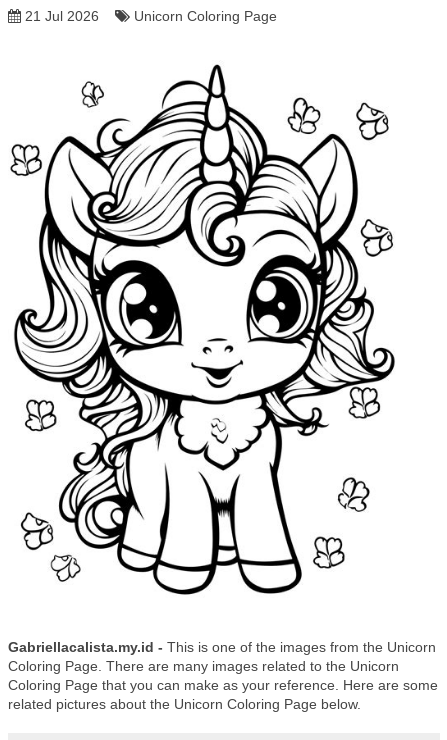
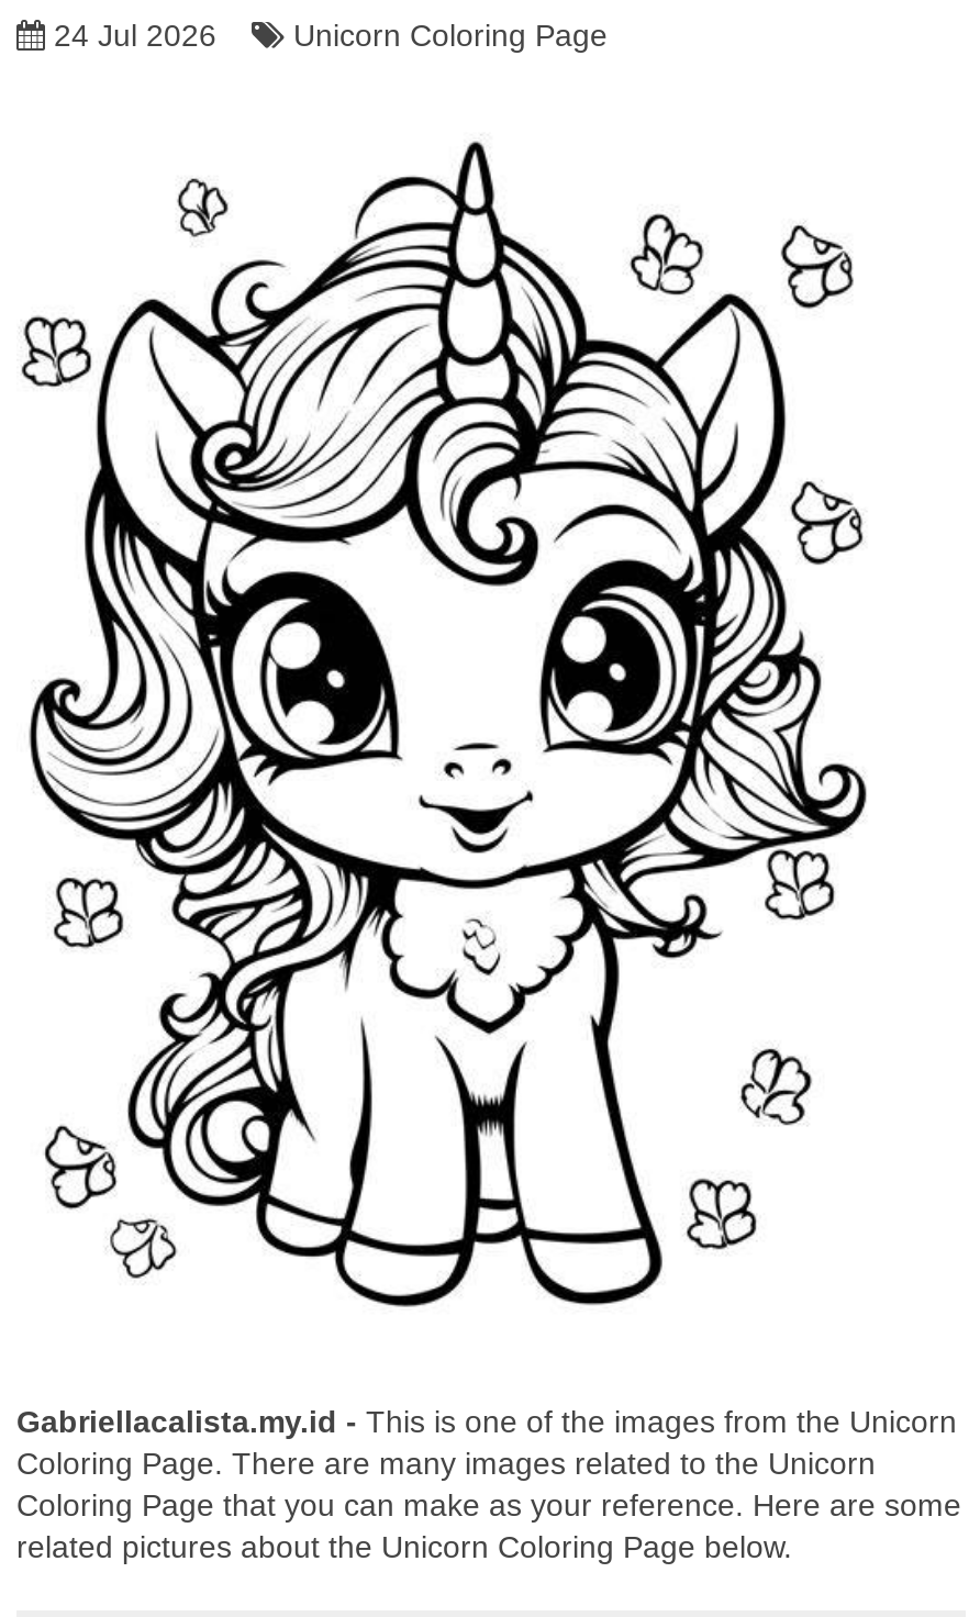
- 21 Jul 2026 Unicorn Coloring Page
+ 24 Jul 2026 Unicorn Coloring Page
